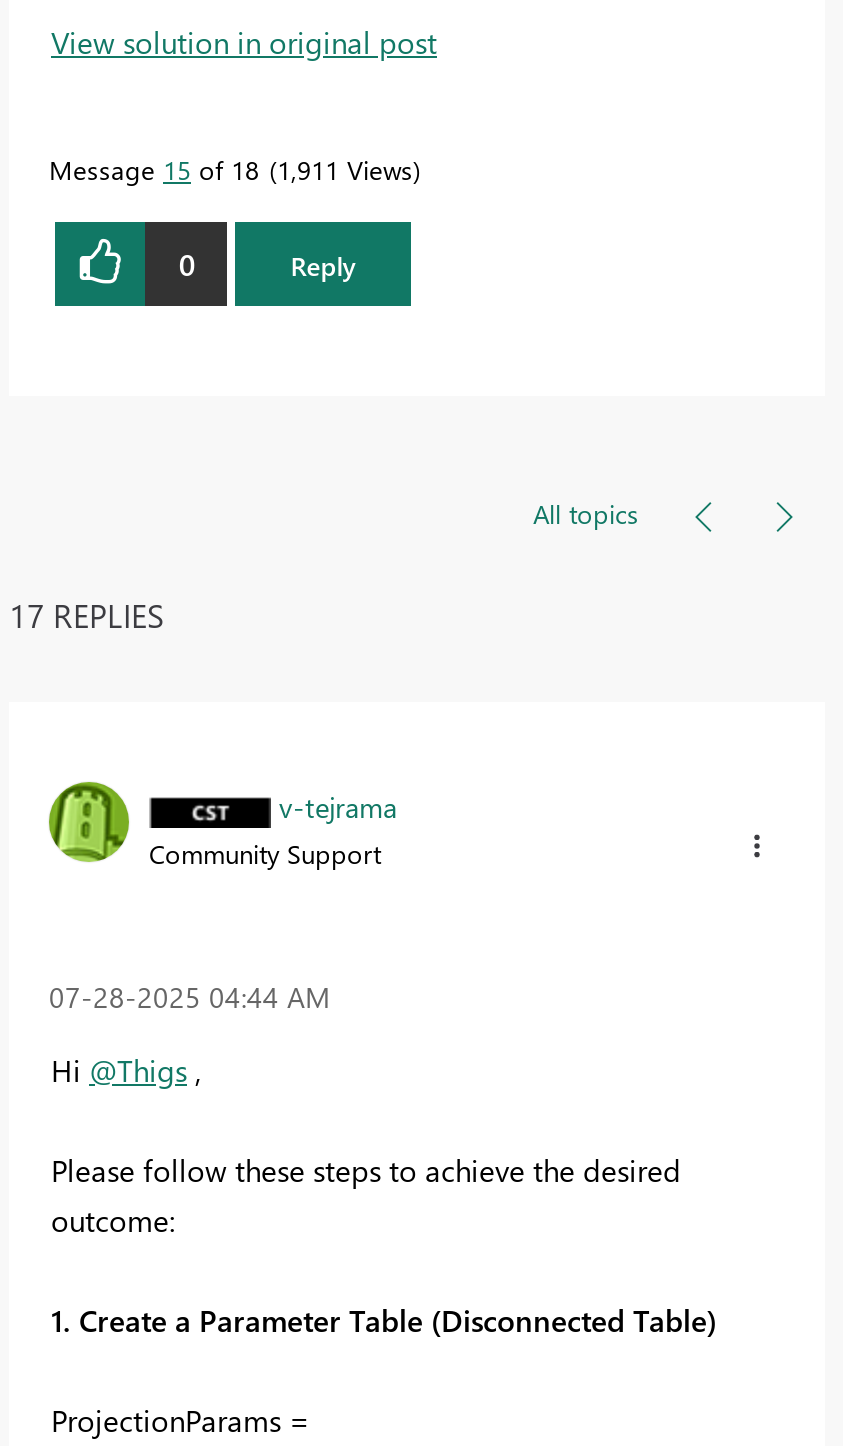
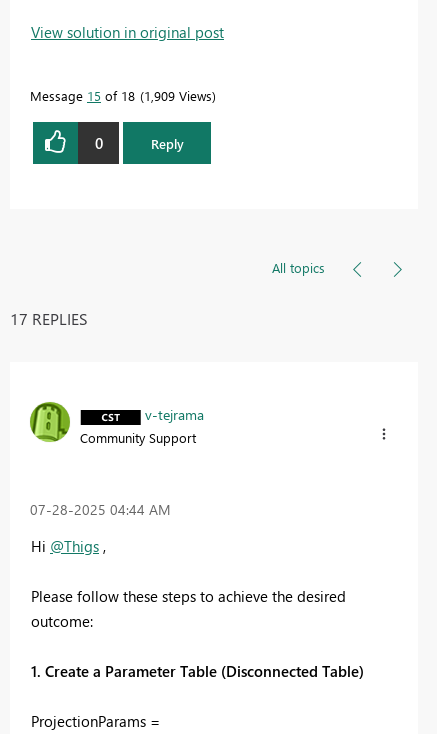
- Message 15 of 18 1,911 Views
+ Message 15 of 18 1,909 Views
